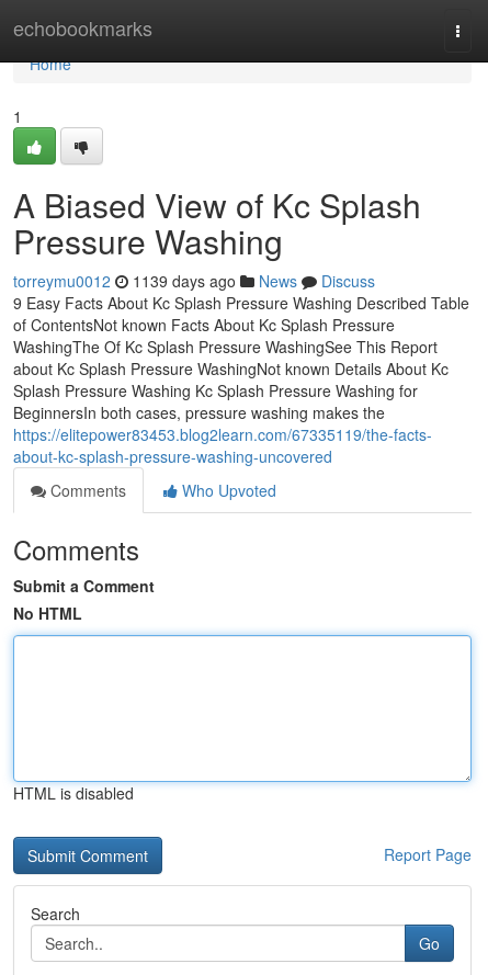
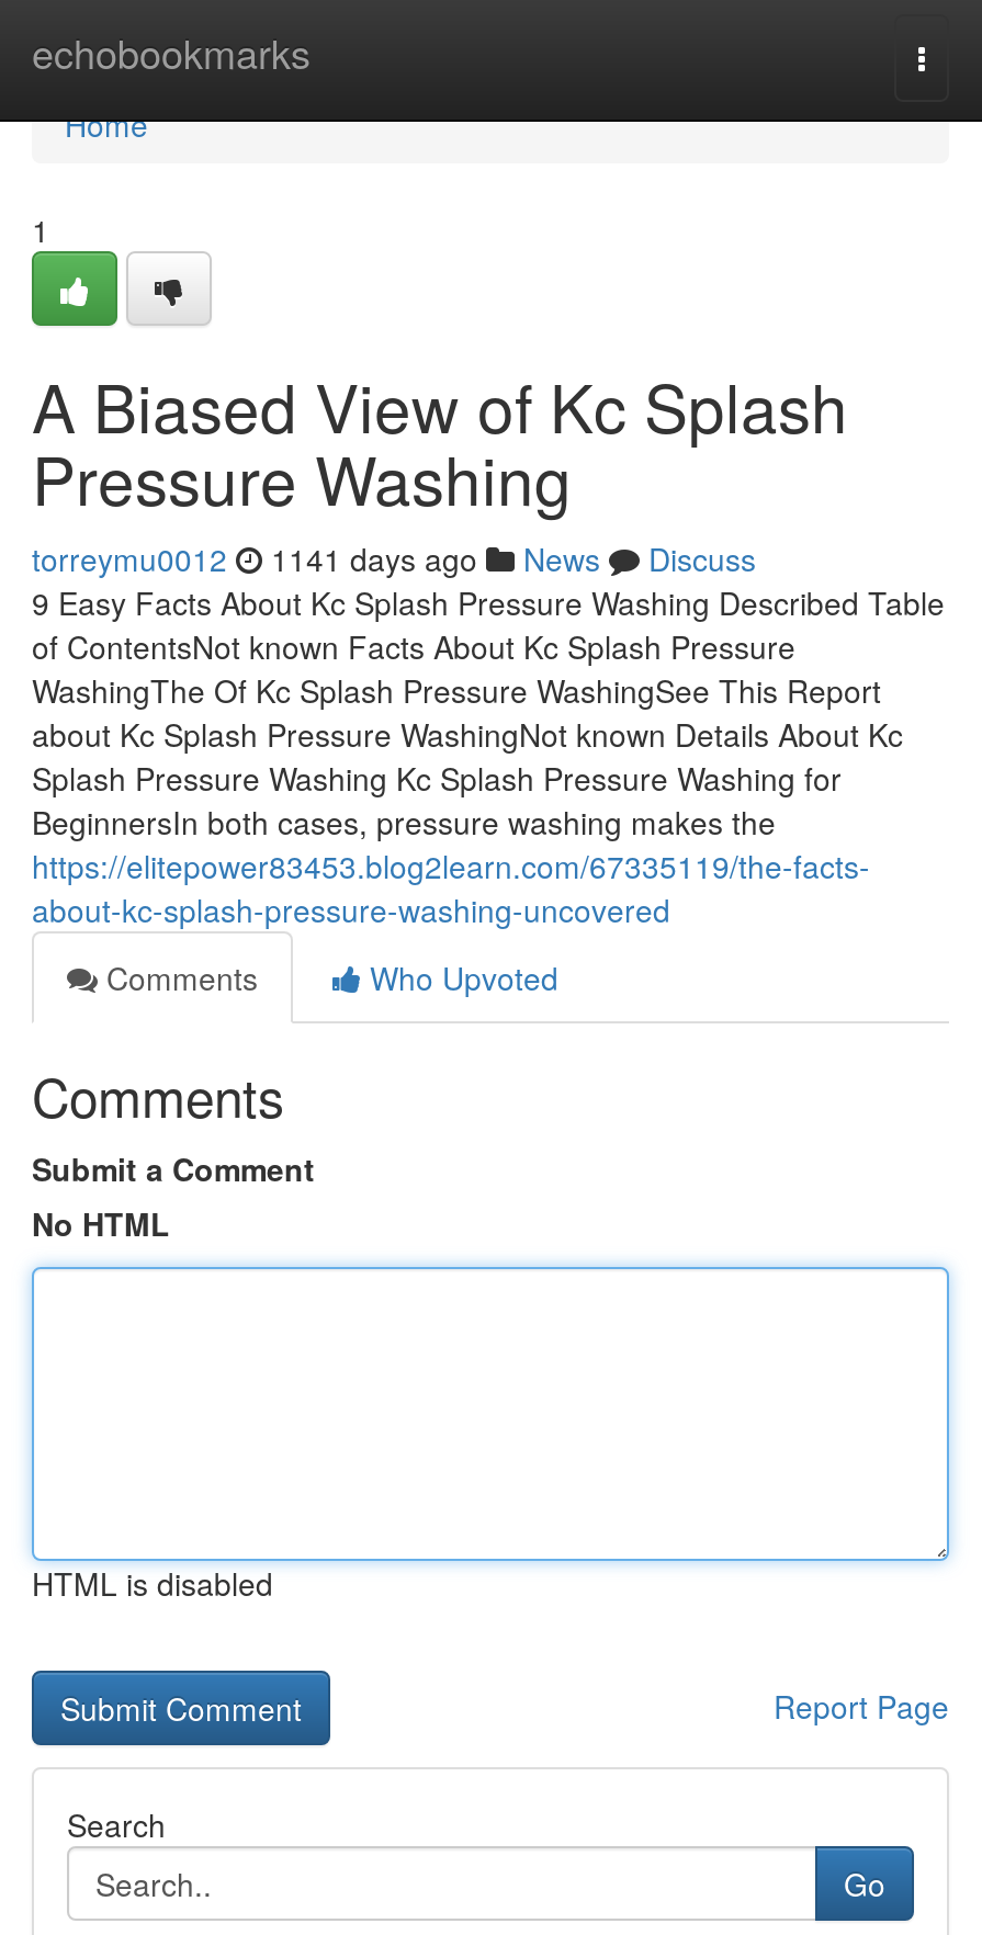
- torreymu0012 1139 days ago News Discuss
+ torreymu0012 1141 days ago News Discuss
